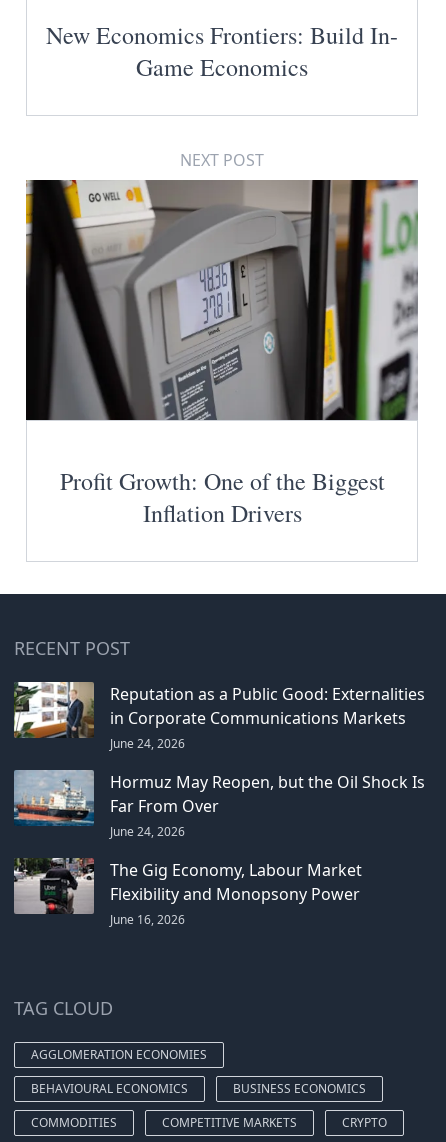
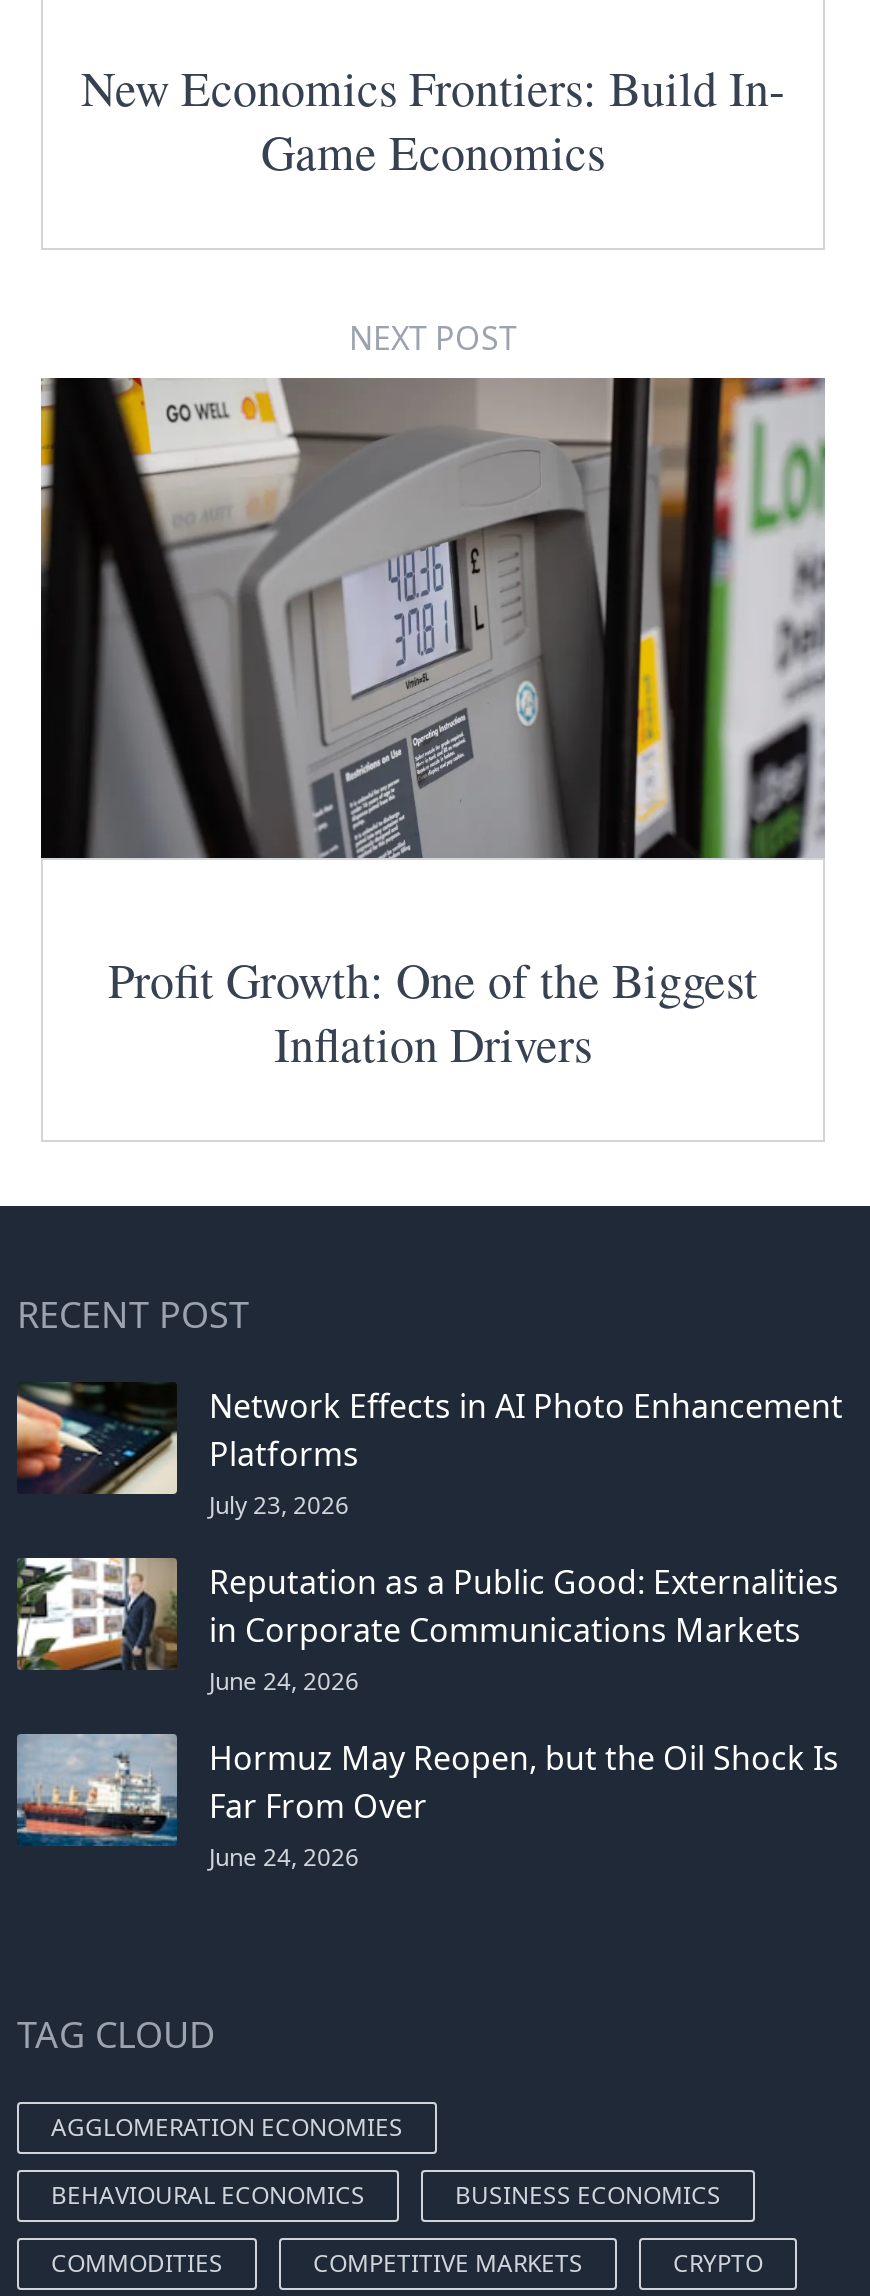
+ [image]
+ Network Effects in AI Photo Enhancement
+ Platforms
+ July 23, 2026

moved down: [image] | Reputation as a Public Good: Externalities | in Corporate Communications Markets | June 24, 2026 | Hormuz May Reopen, but the Oil Shock Is | Far From Over | June 24, 2026

- [image]
- The Gig Economy, Labour Market
- Flexibility and Monopsony Power
- June 16, 2026
